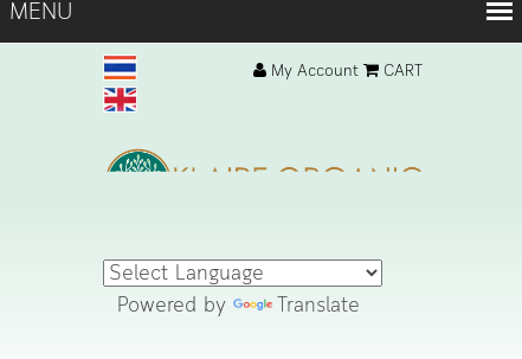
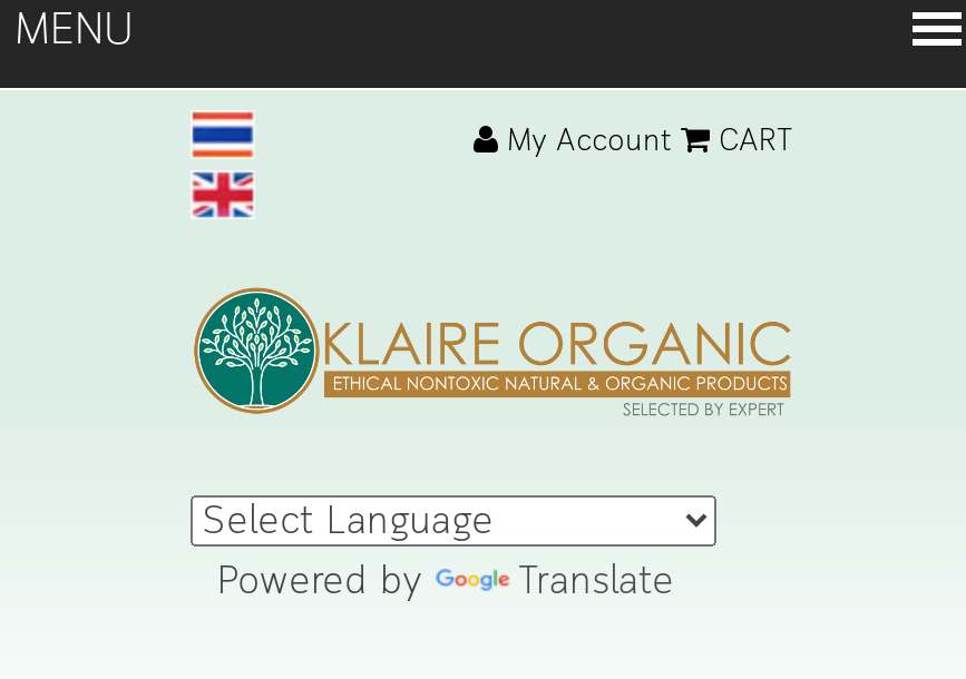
+ [image]
